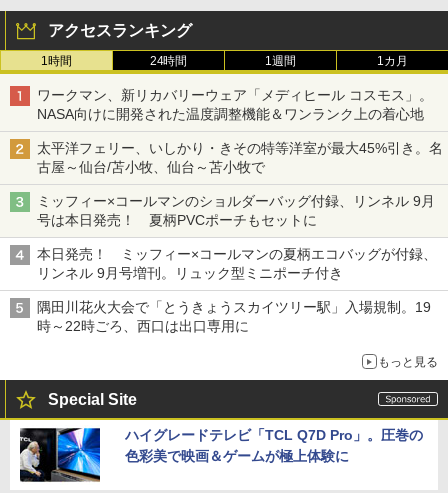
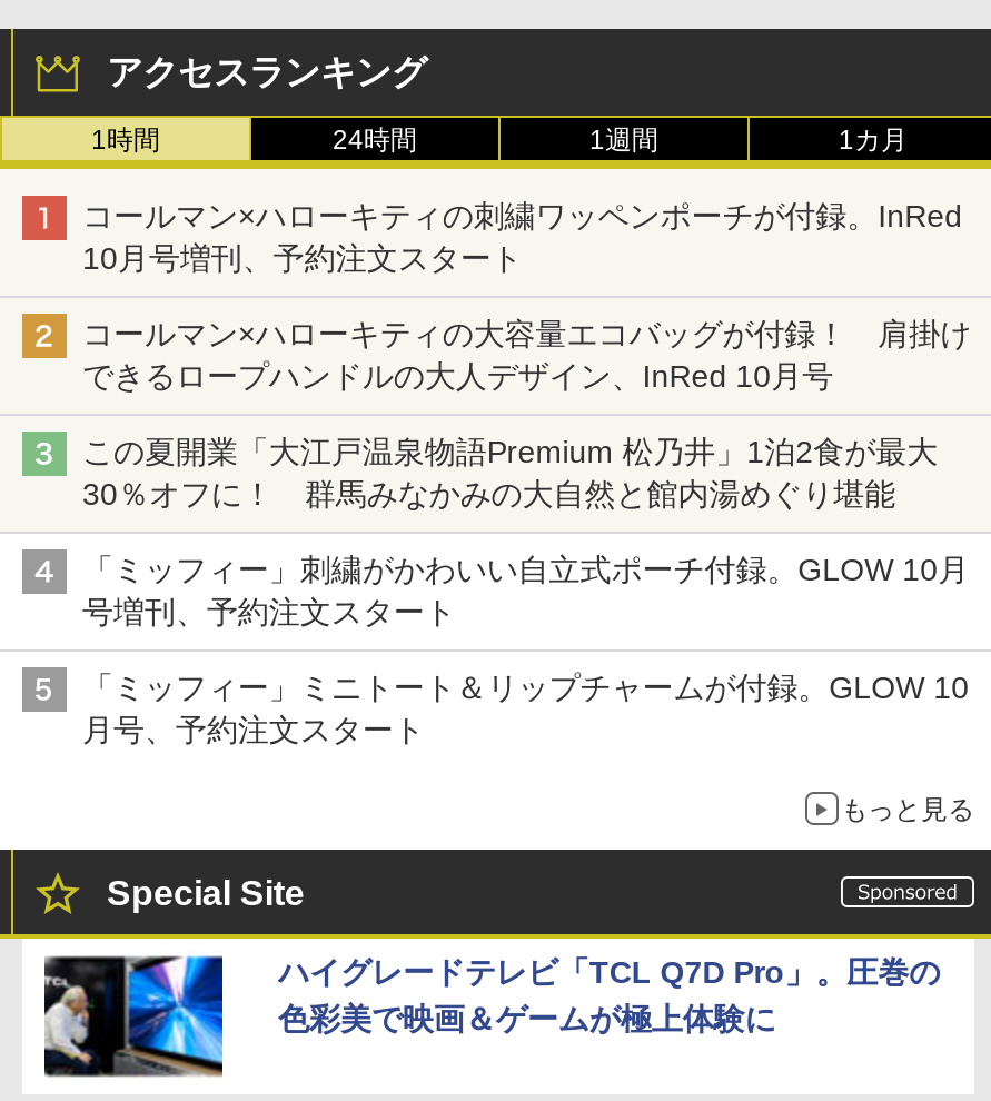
- ワークマン、新リカバリーウェア「メディヒール コスモス」。
- NASA向けに開発された温度調整機能＆ワンランク上の着心地
+ コールマン×ハローキティの刺繍ワッペンポーチが付録。InRed
+ 10月号増刊、予約注文スタート

- 太平洋フェリー、いしかり・きその特等洋室が最大45%引き。名
- 古屋～仙台/苫小牧、仙台～苫小牧で
+ コールマン×ハローキティの大容量エコバッグが付録！ 肩掛け
+ できるロープハンドルの大人デザイン、InRed 10月号

- ミッフィー×コールマンのショルダーバッグ付録、リンネル 9月
- 号は本日発売！ 夏柄PVCポーチもセットに
+ この夏開業「大江戸温泉物語Premium 松乃井」1泊2食が最大
+ 30％オフに！ 群馬みなかみの大自然と館内湯めぐり堪能

- 本日発売！ ミッフィー×コールマンの夏柄エコバッグが付録、
- リンネル 9月号増刊。リュック型ミニポーチ付き
+ 「ミッフィー」刺繍がかわいい自立式ポーチ付録。GLOW 10月
+ 号増刊、予約注文スタート

- 隅田川花火大会で「とうきょうスカイツリー駅」入場規制。19
- 時～22時ごろ、西口は出口専用に
+ 「ミッフィー」ミニトート＆リップチャームが付録。GLOW 10
+ 月号、予約注文スタート
